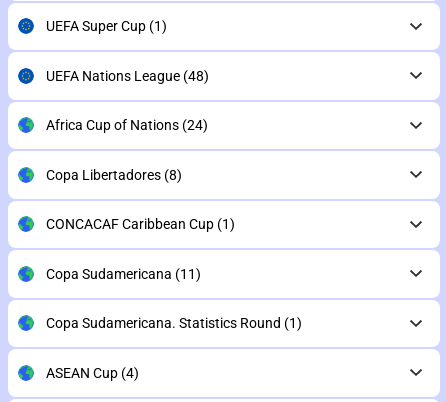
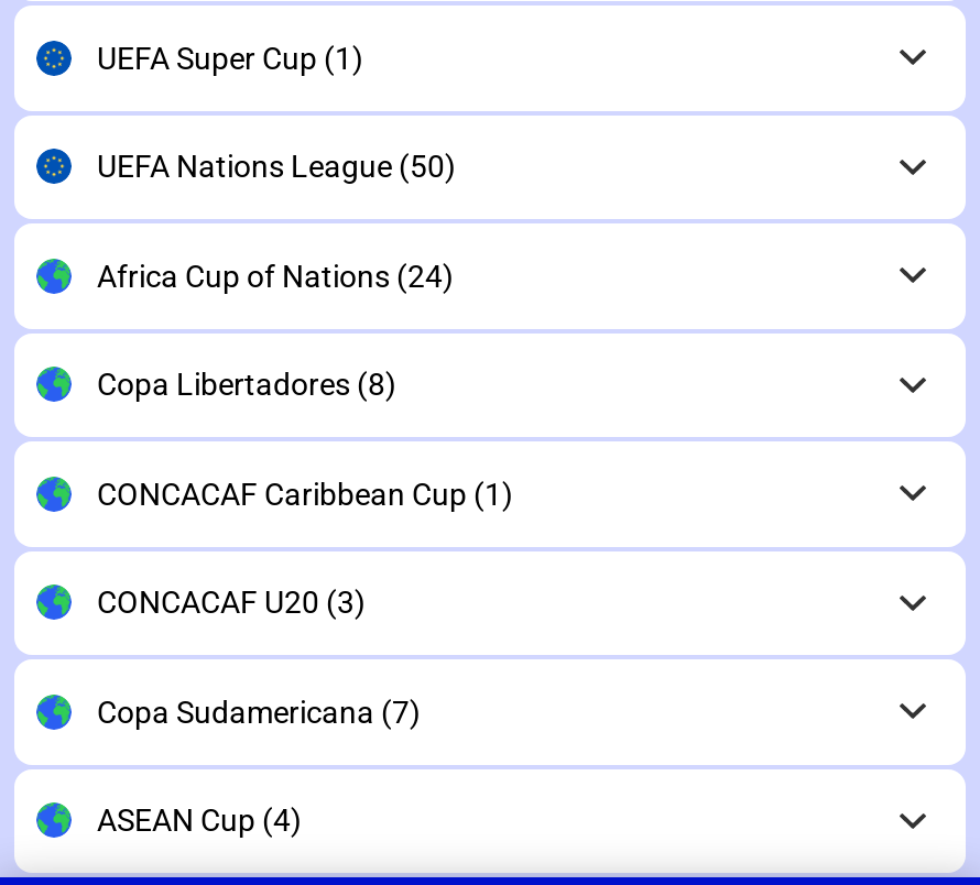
- UEFA Nations League (48)
+ UEFA Nations League (50)

- Copa Sudamericana (11)
+ CONCACAF U20 (3)

- Copa Sudamericana. Statistics Round (1)
+ Copa Sudamericana (7)
